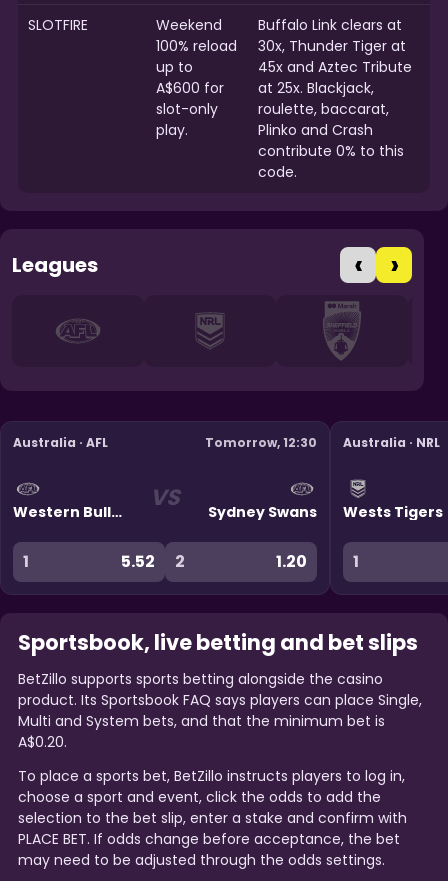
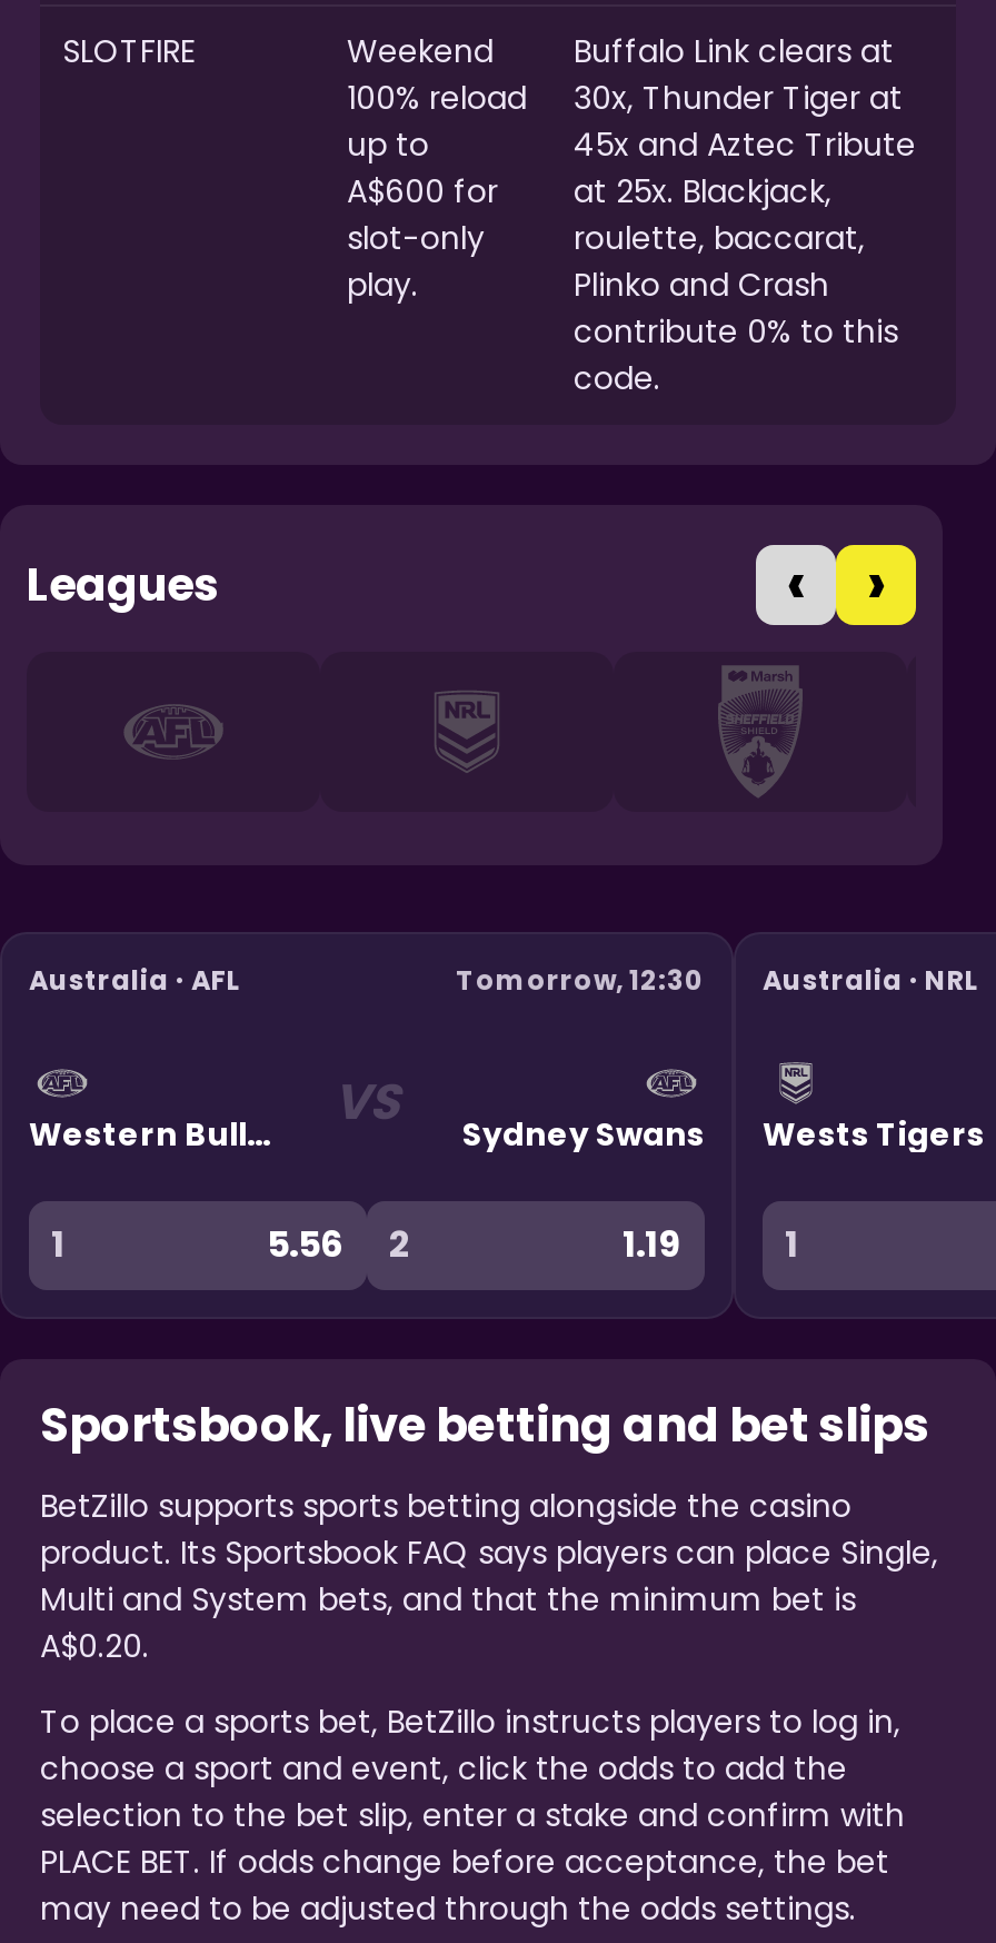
- 5.52 2
+ 5.56 2

- 1.20 1
+ 1.19 1
